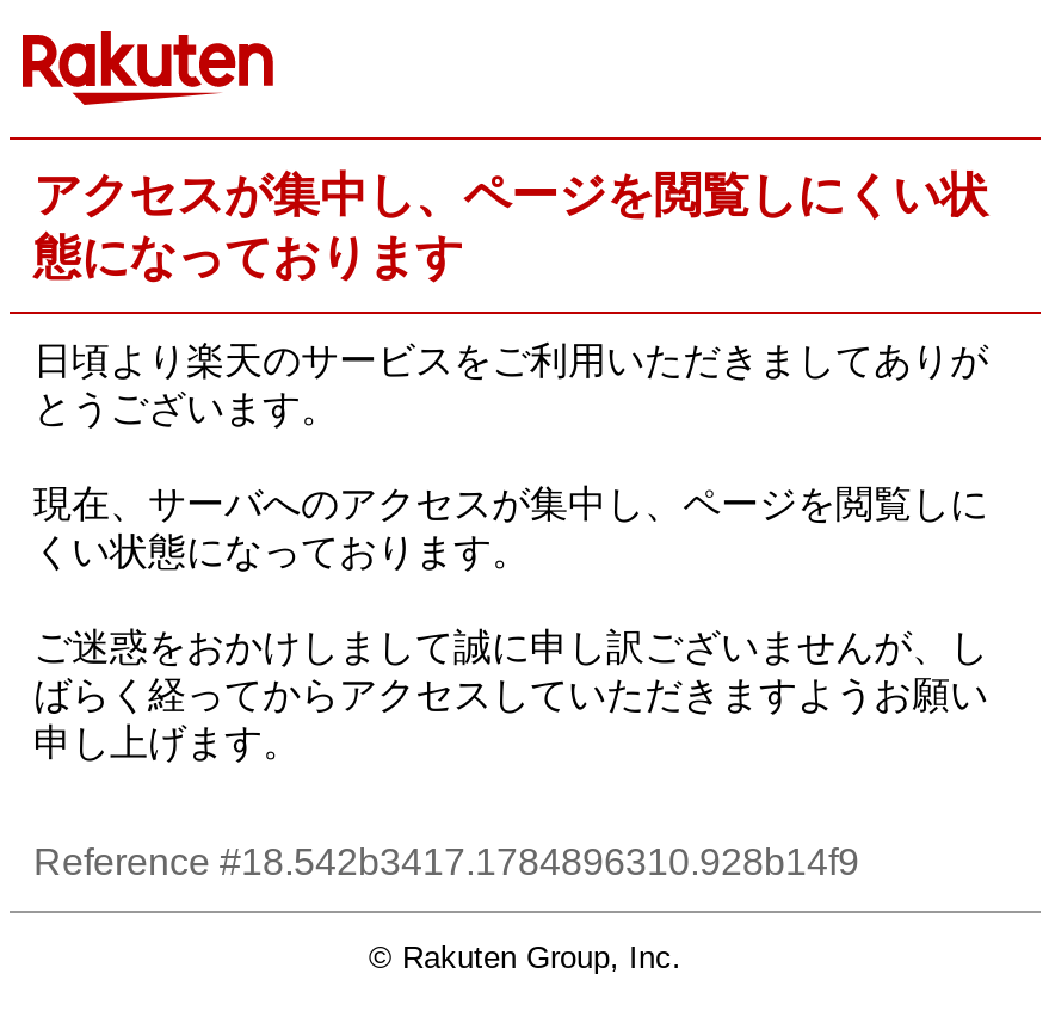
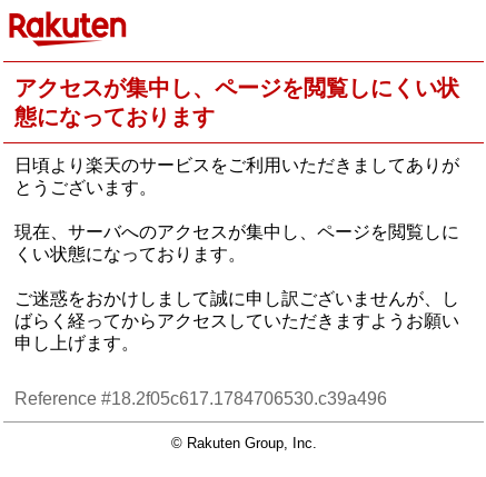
- Reference #18.542b3417.1784896310.928b14f9
+ Reference #18.2f05c617.1784706530.c39a496
